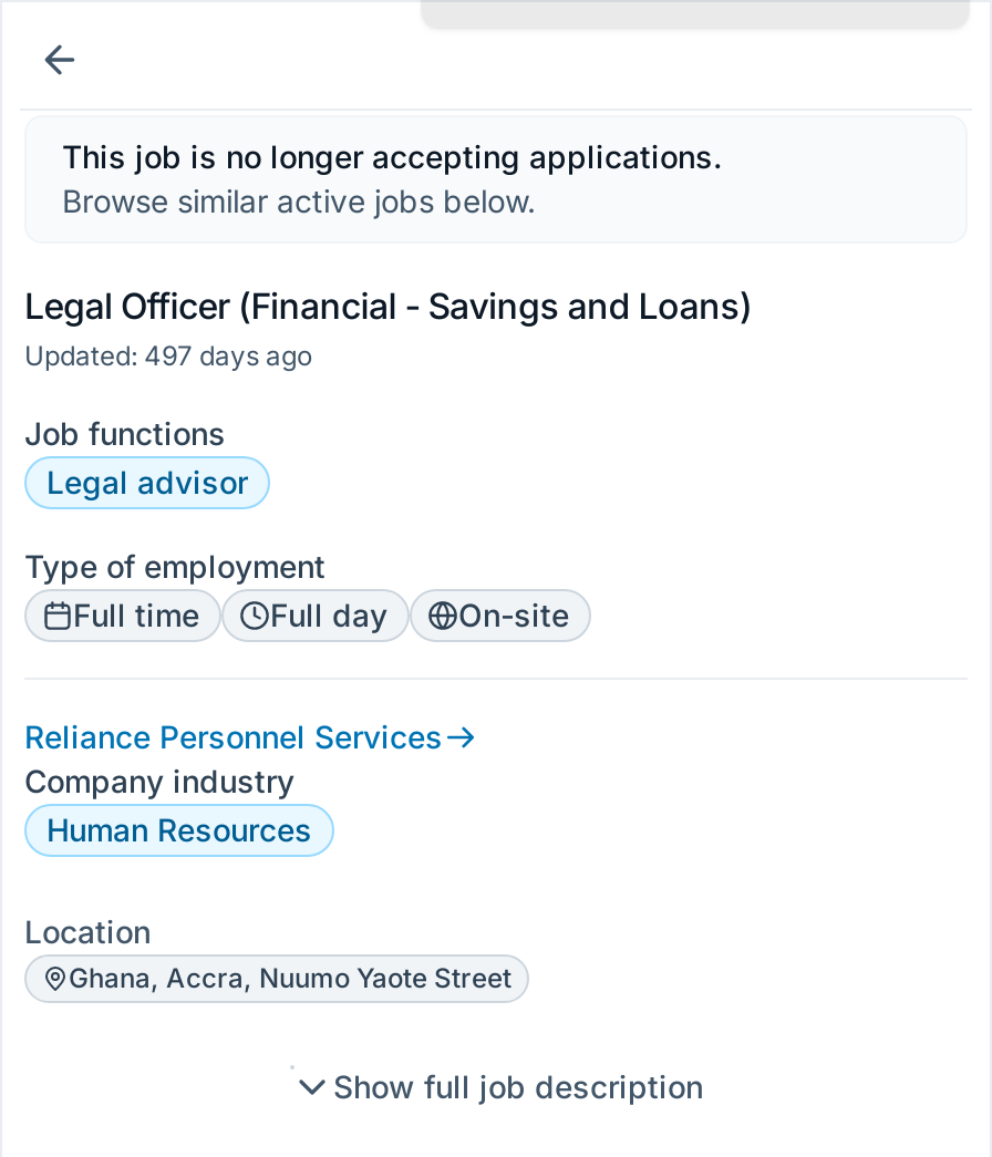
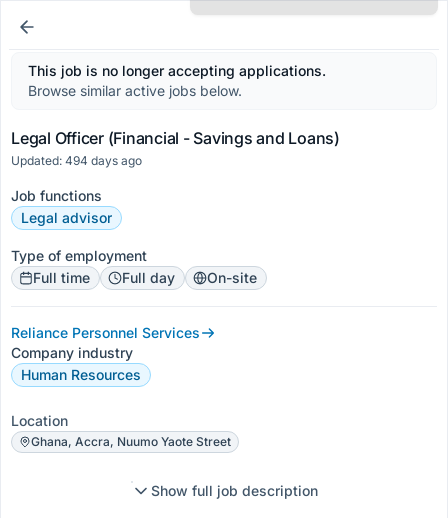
- Updated: 497 days ago
+ Updated: 494 days ago
